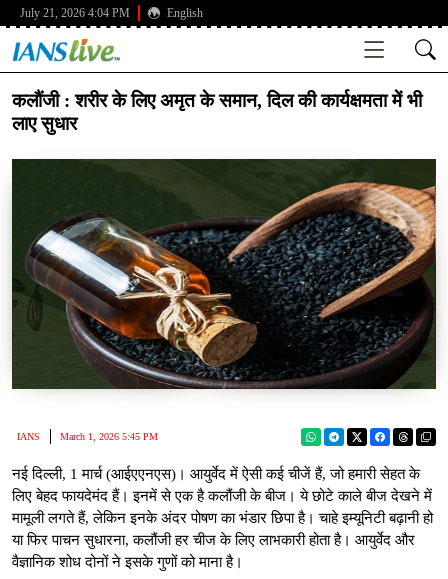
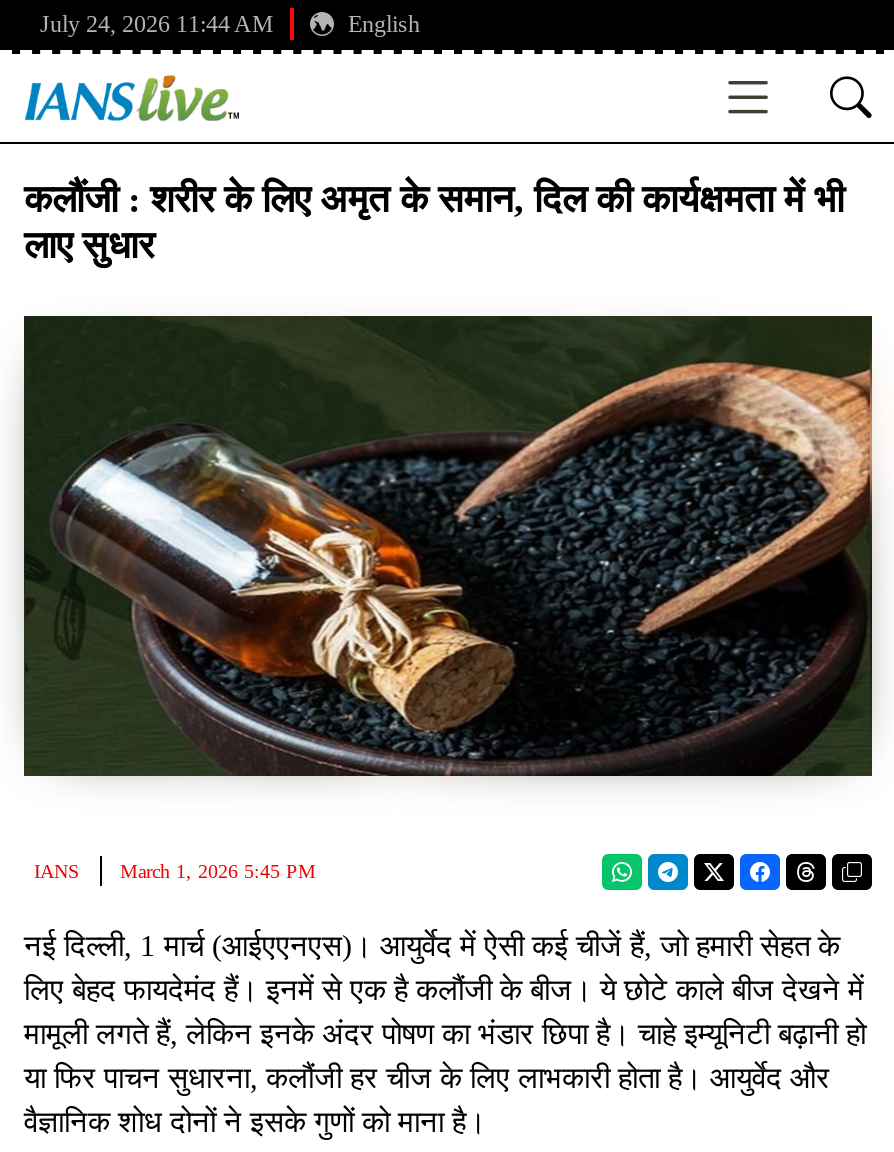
- July 21, 2026 4:04 PM
+ July 24, 2026 11:44 AM
